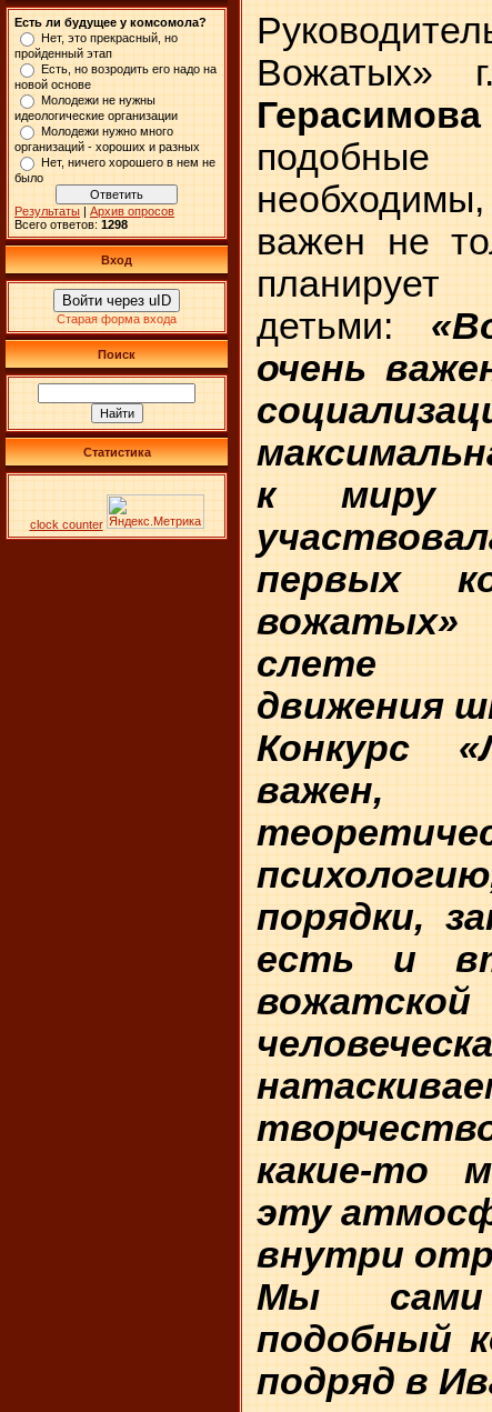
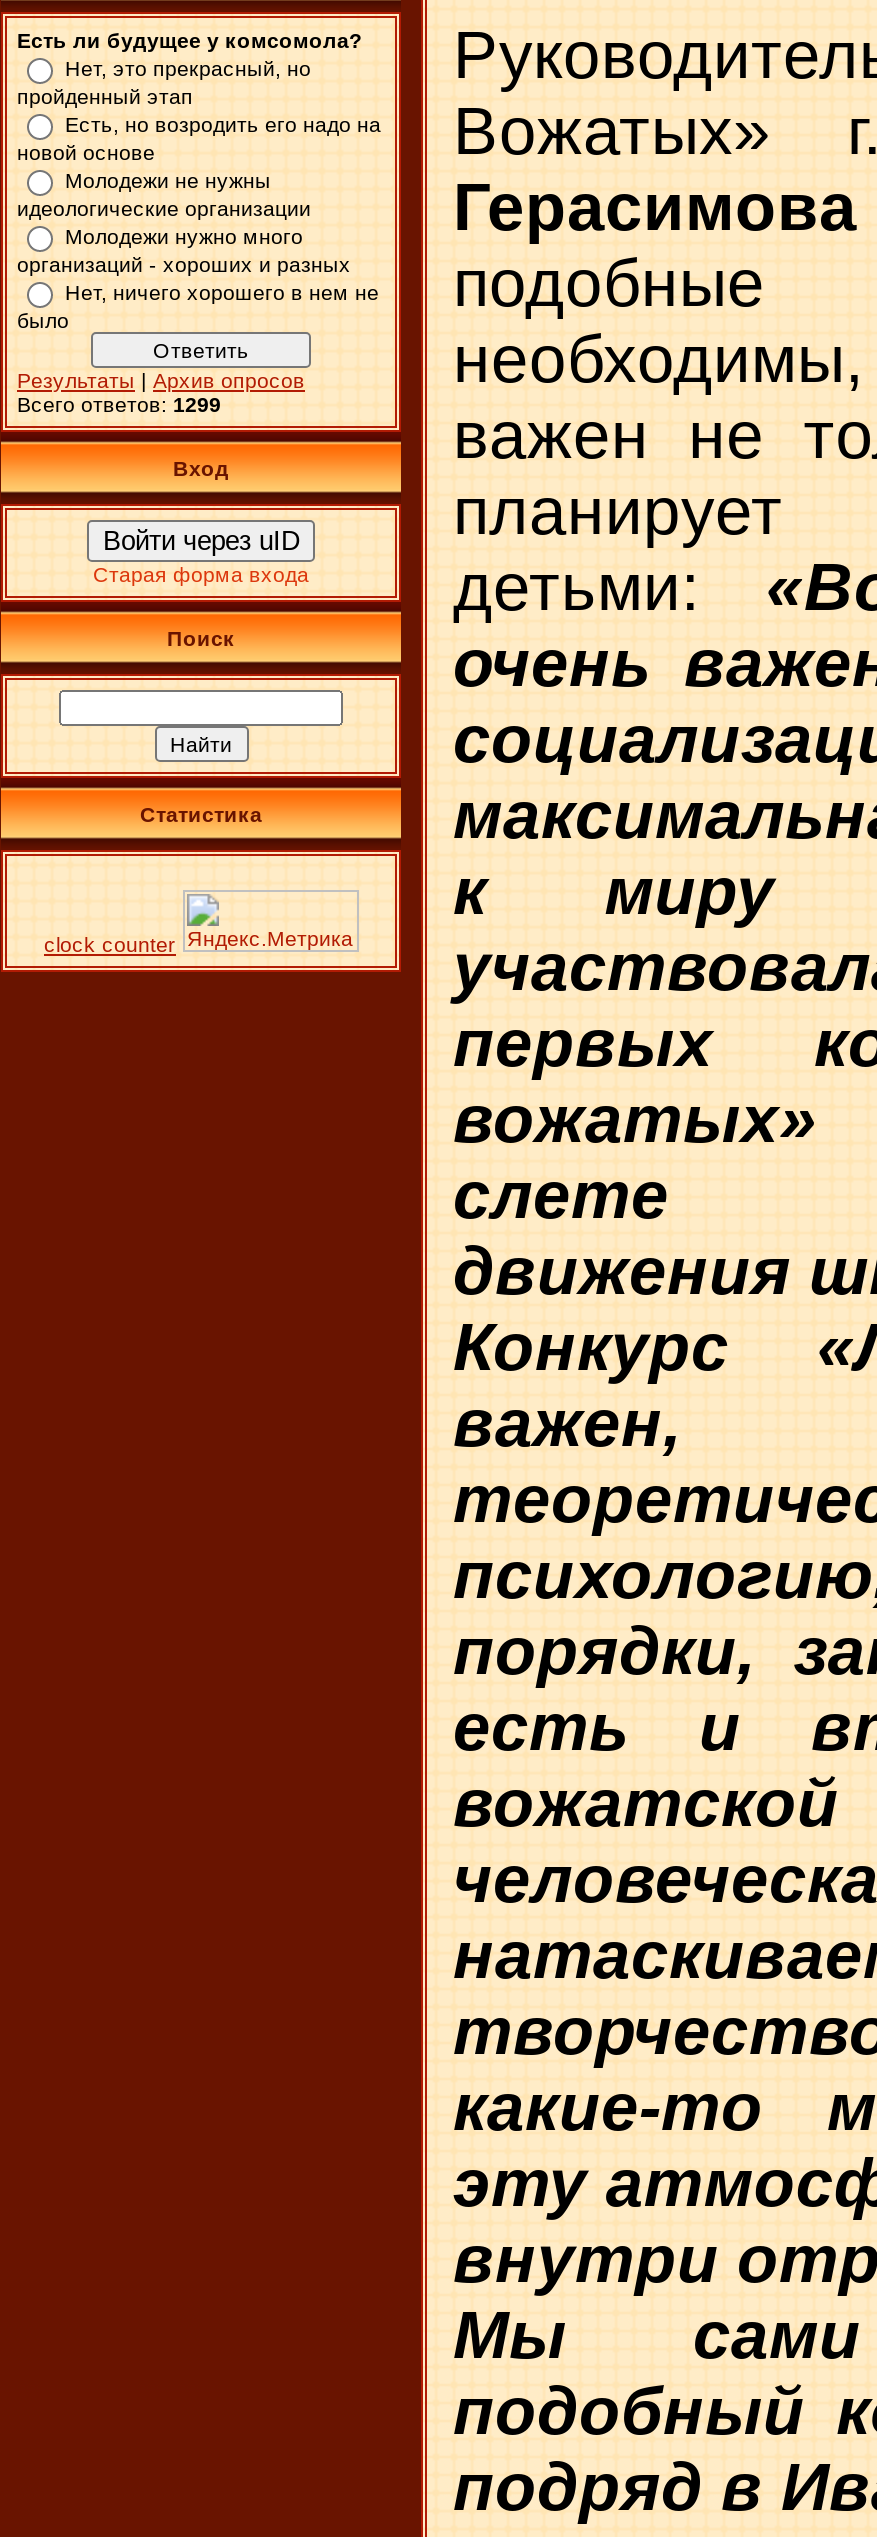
- Всего ответов:1298
+ Всего ответов:1299
